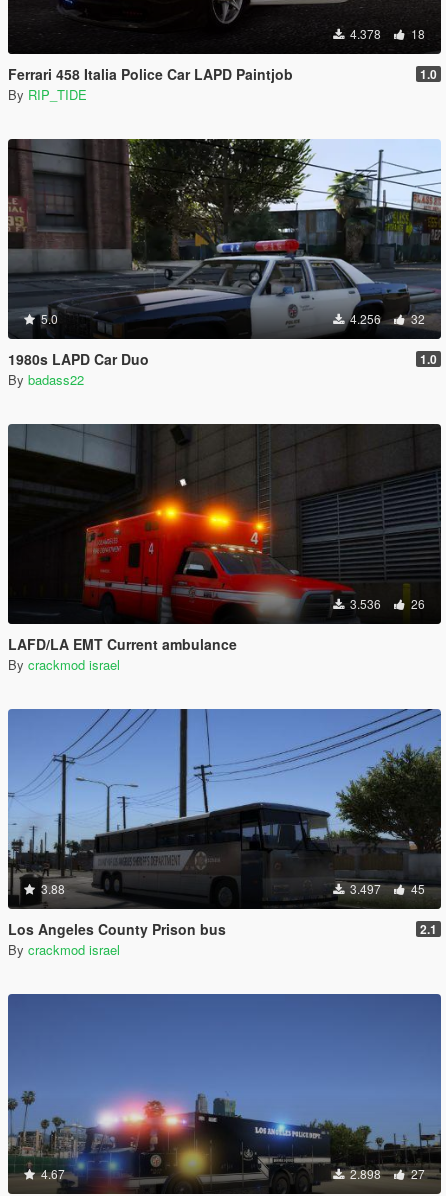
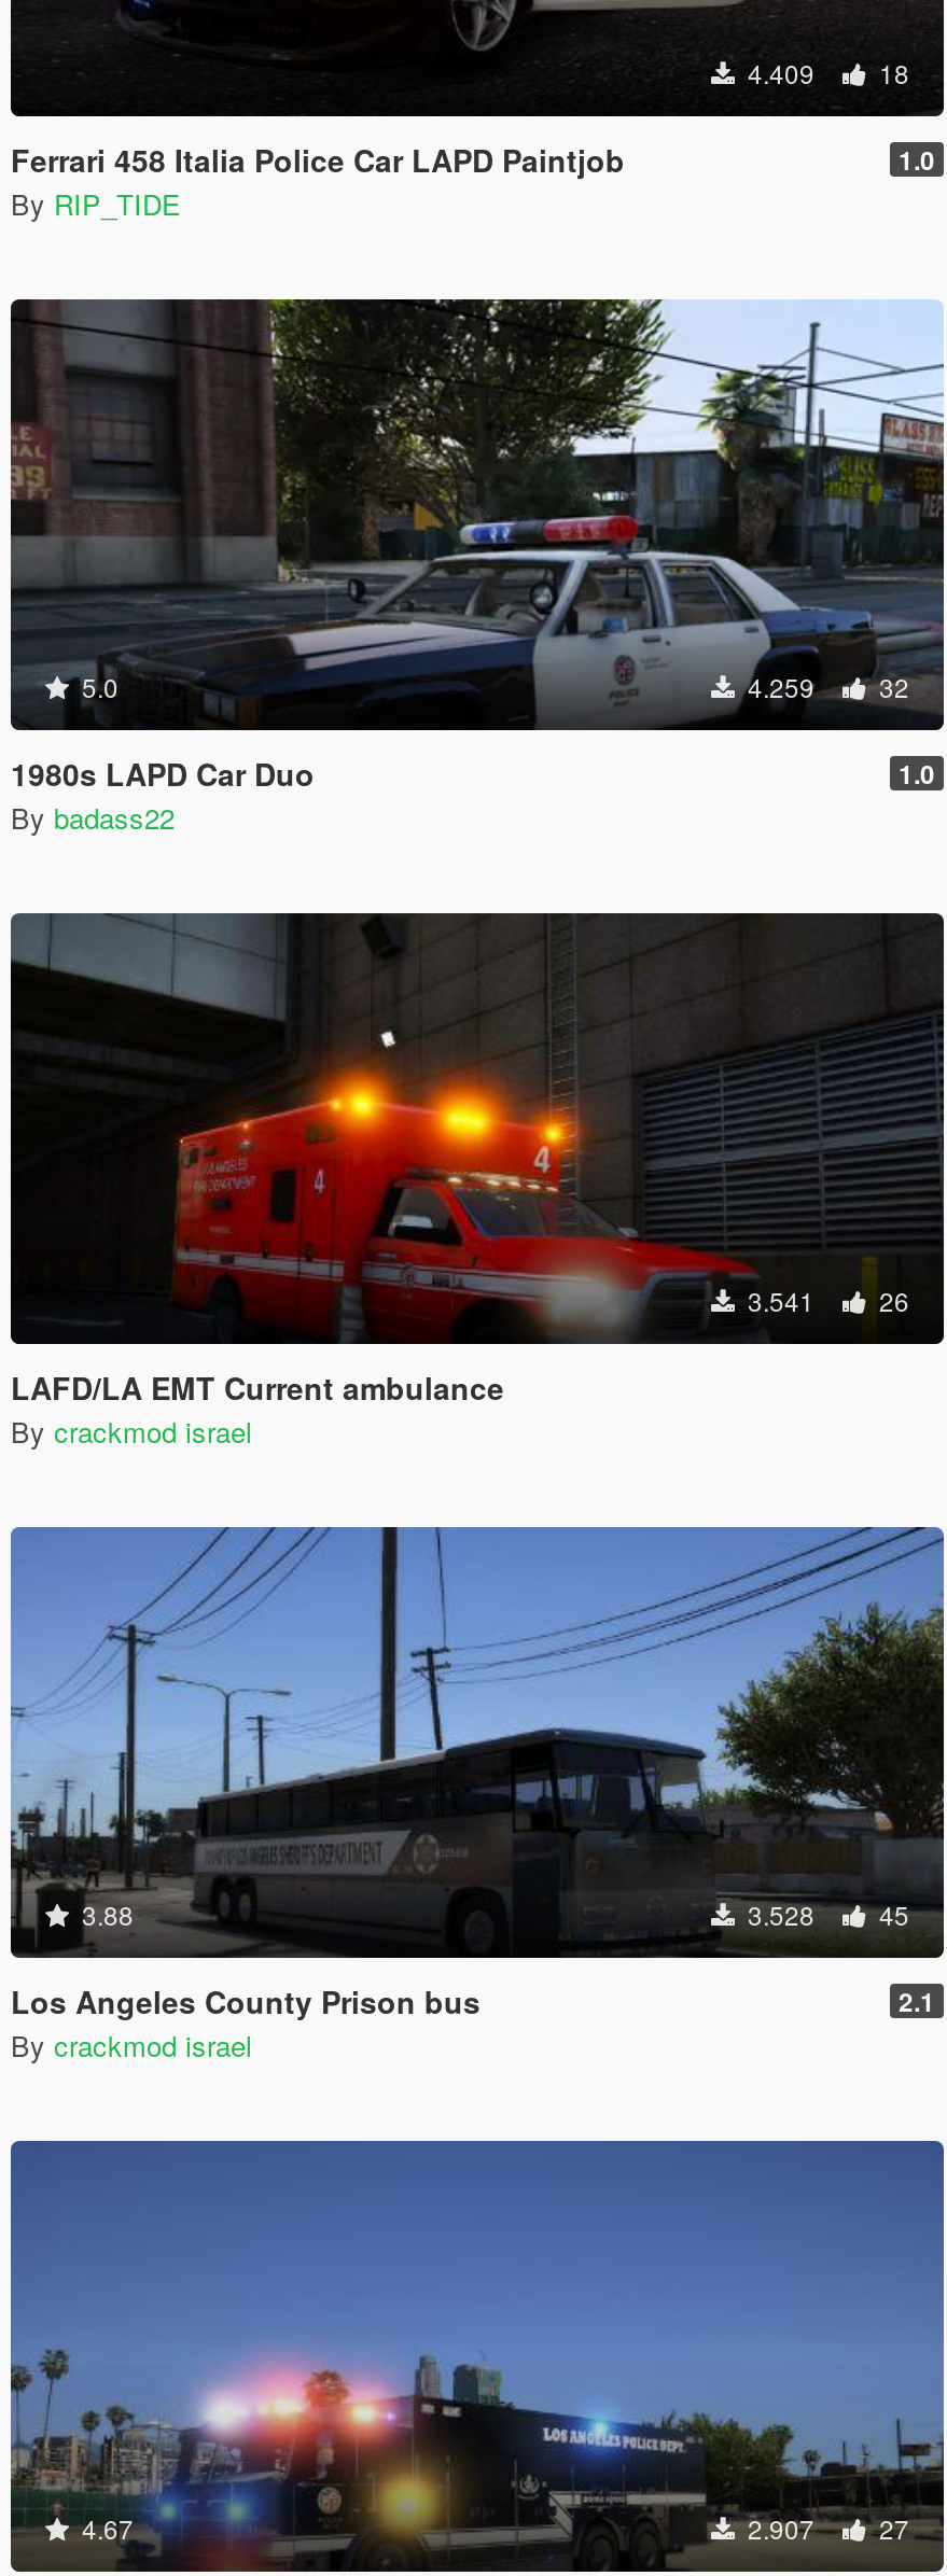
- 4.378 18
+ 4.409 18

- 4.256 32
+ 4.259 32

- 3.536 26
+ 3.541 26

- 3.497 45
+ 3.528 45

- 2.898 27
+ 2.907 27
